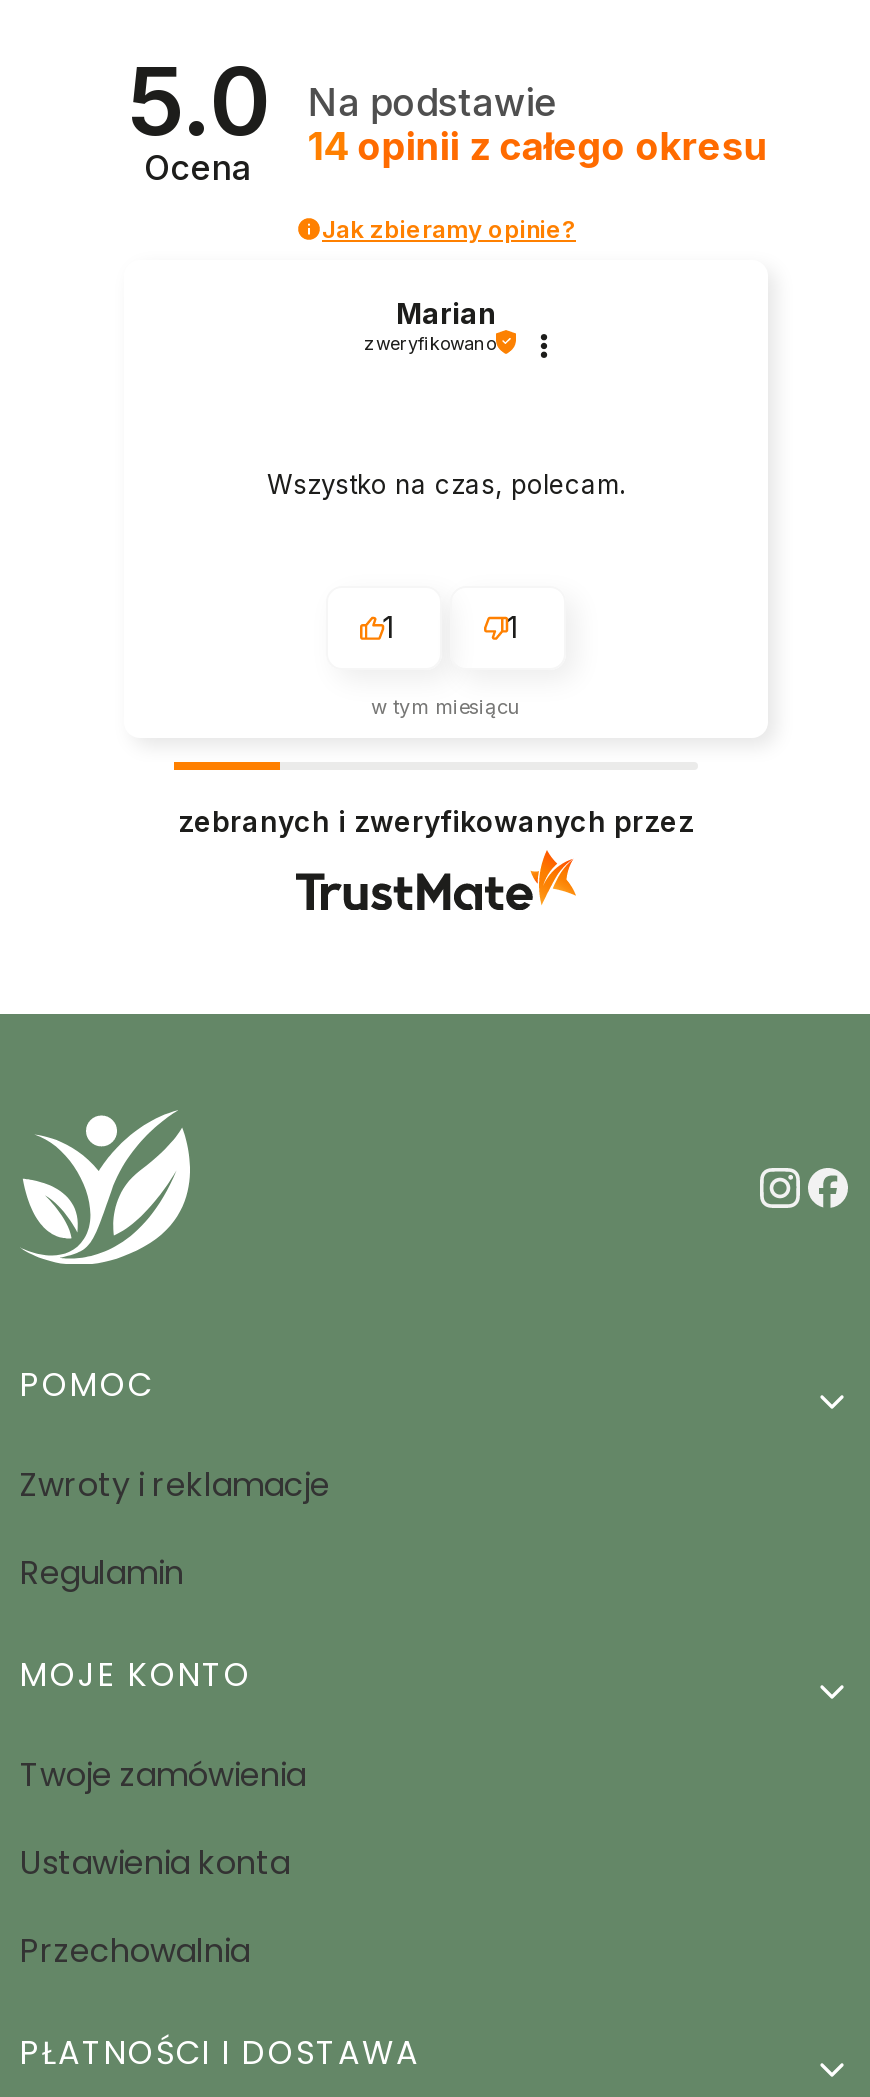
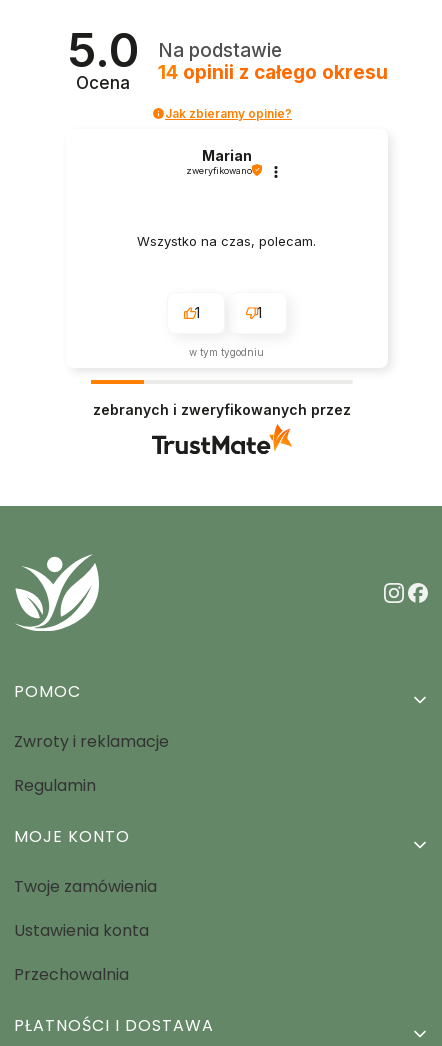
- w tym miesiącu
+ w tym tygodniu
